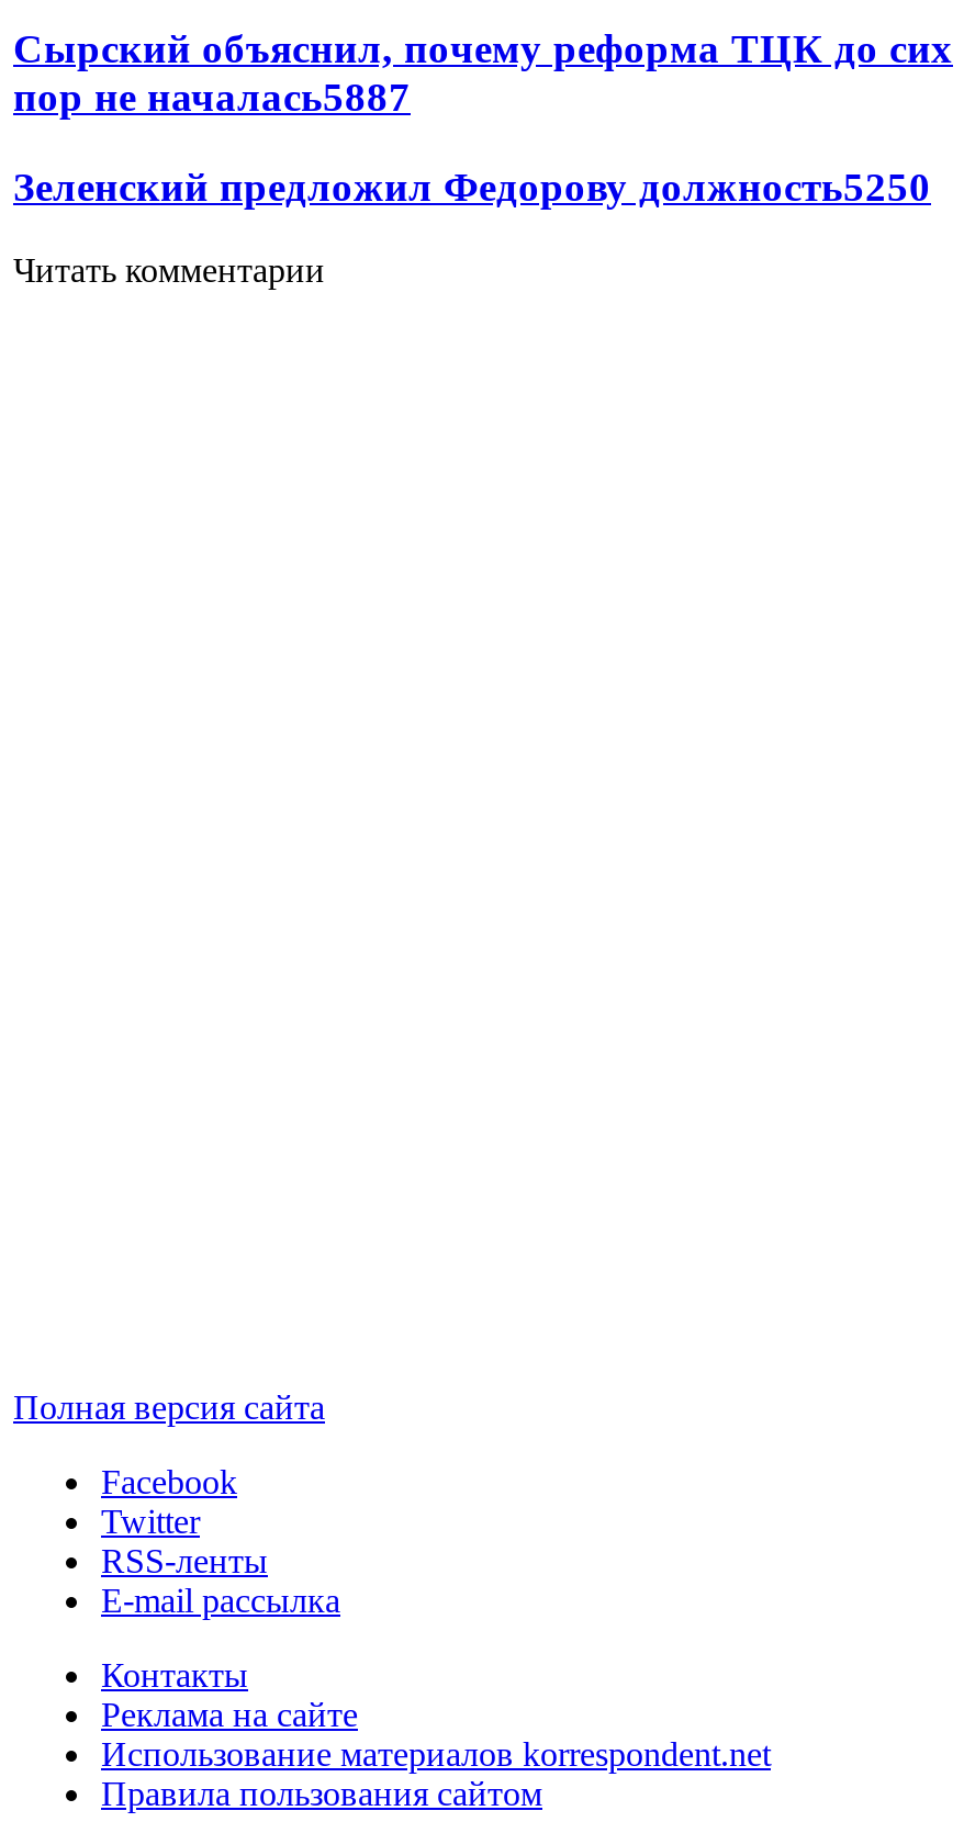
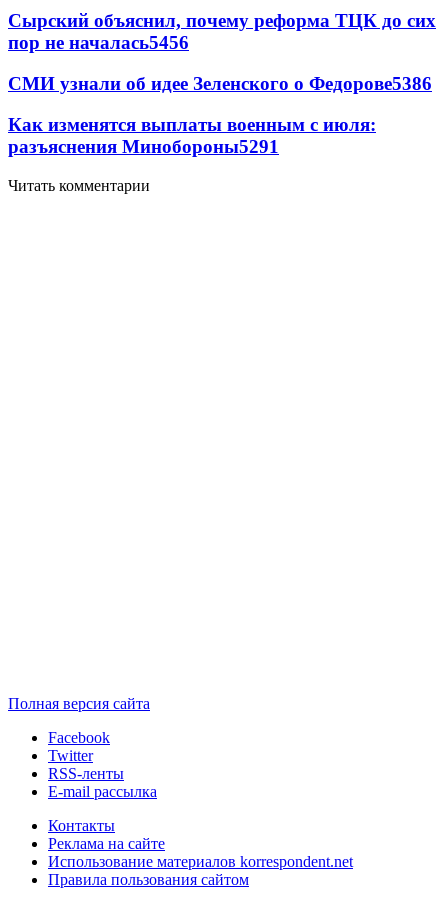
- пор не началась5887
- Зеленский предложил Федорову должность5250
+ пор не началась5456
+ СМИ узнали об идее Зеленского о Федорове5386
+ Как изменятся выплаты военным с июля:
+ разъяснения Минобороны5291
